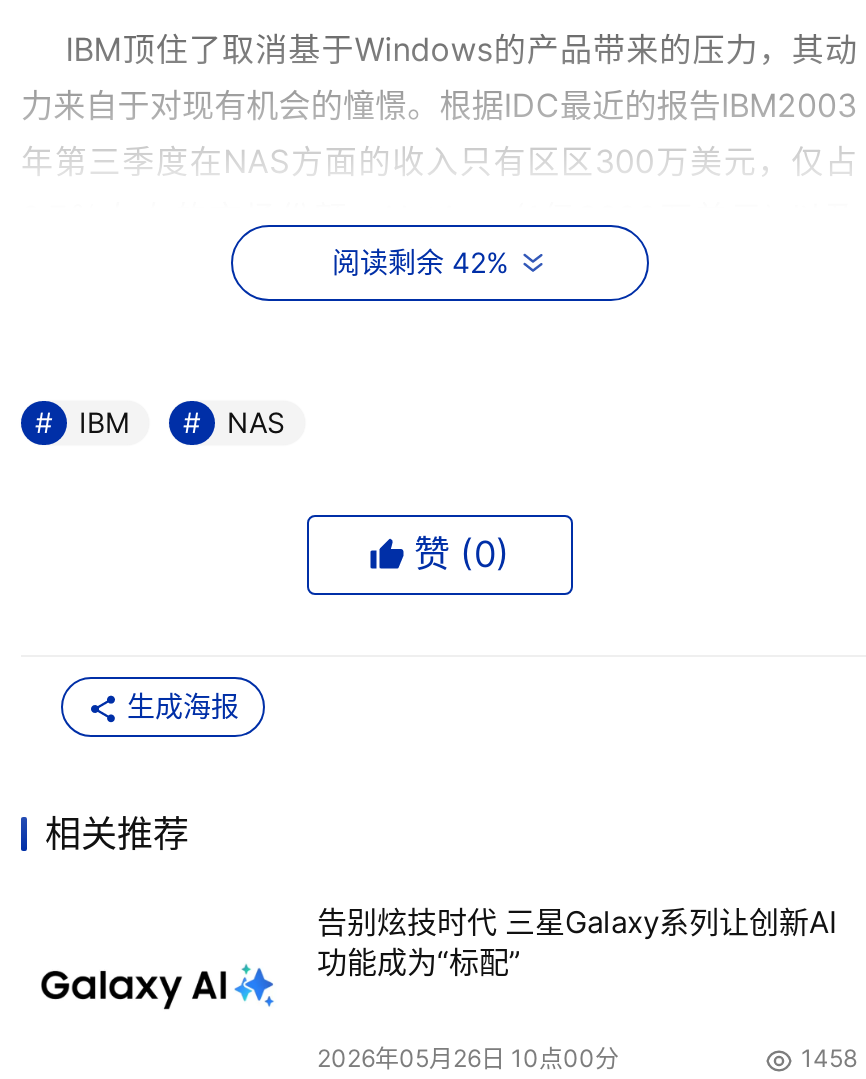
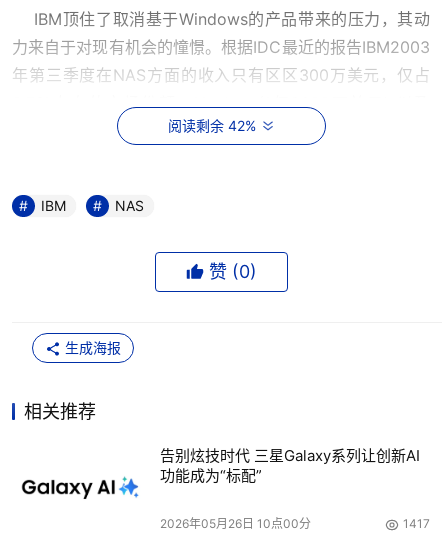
- 1458
+ 1417
